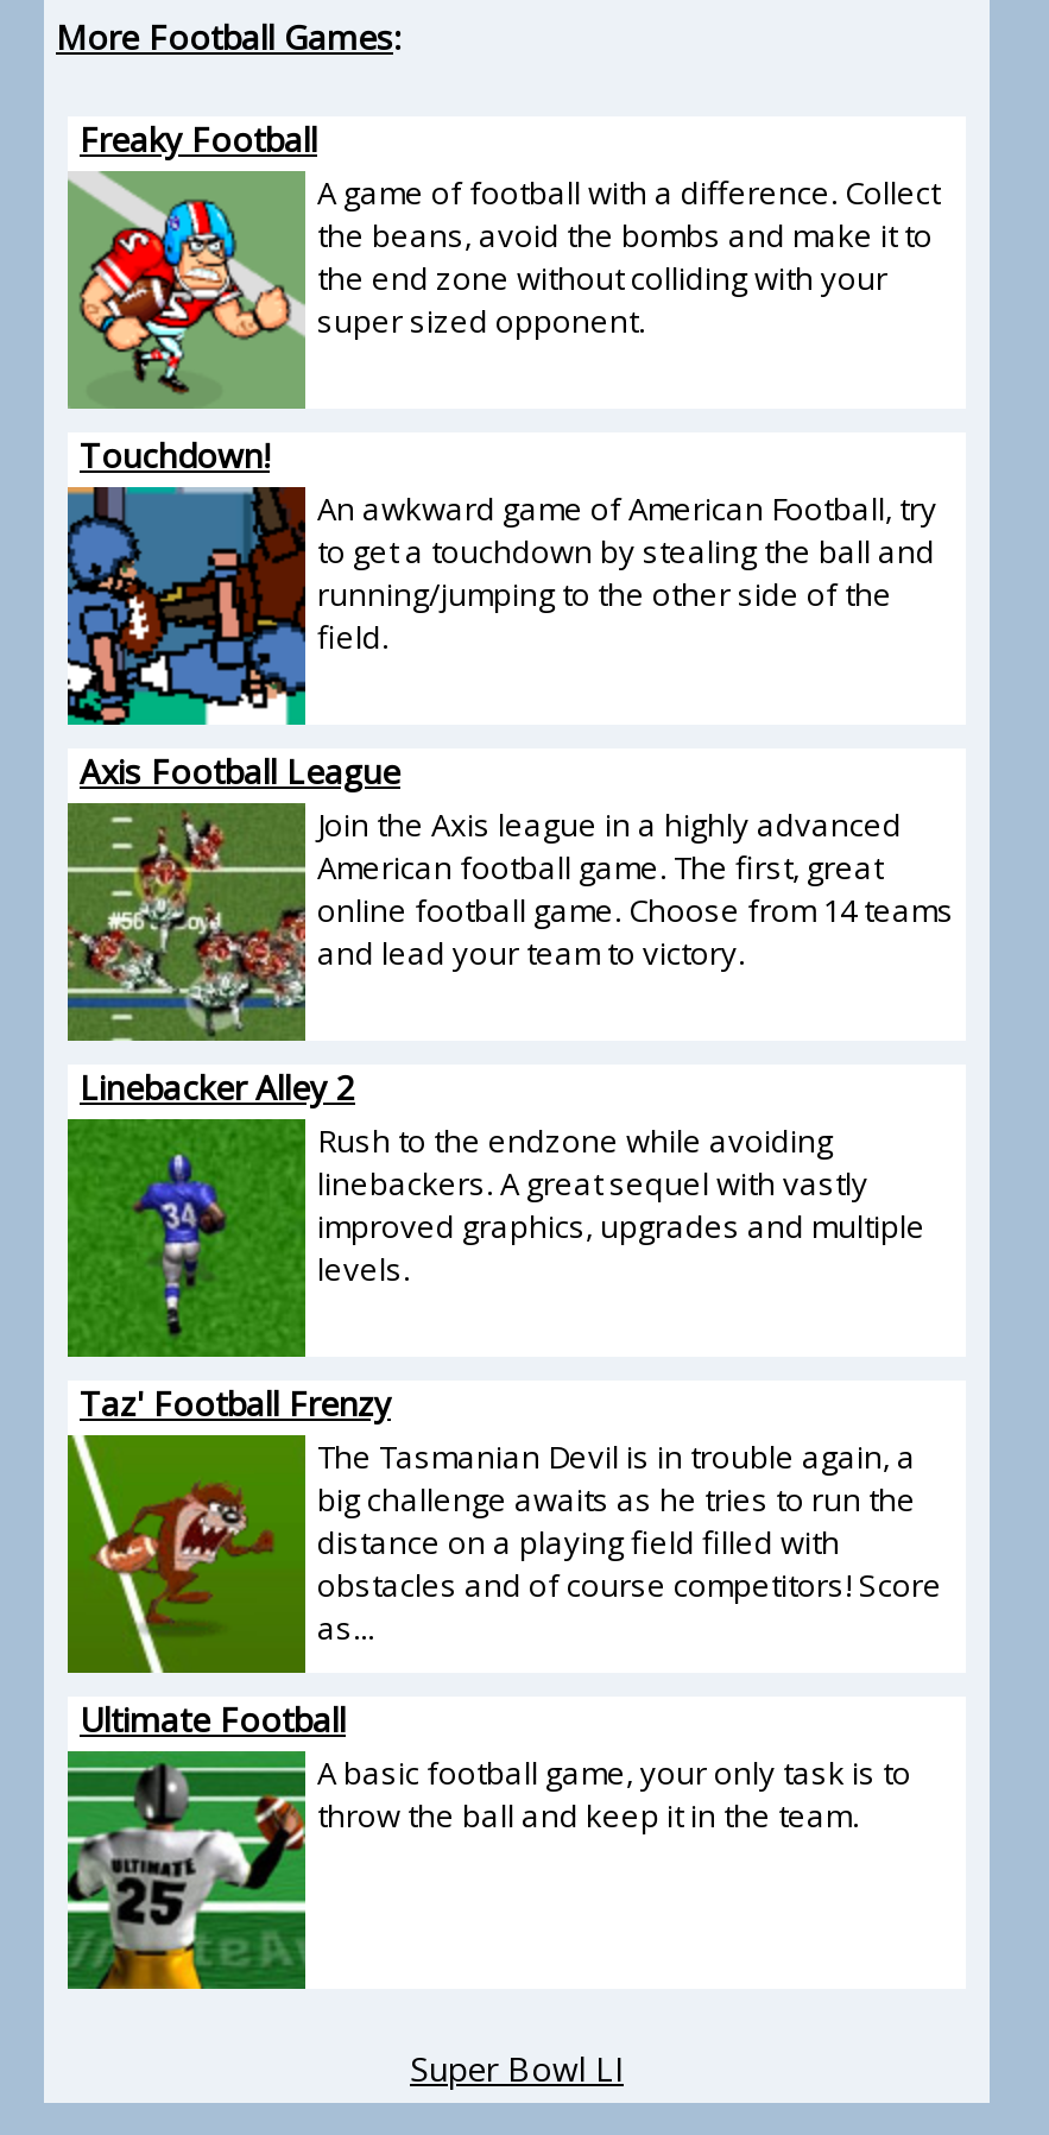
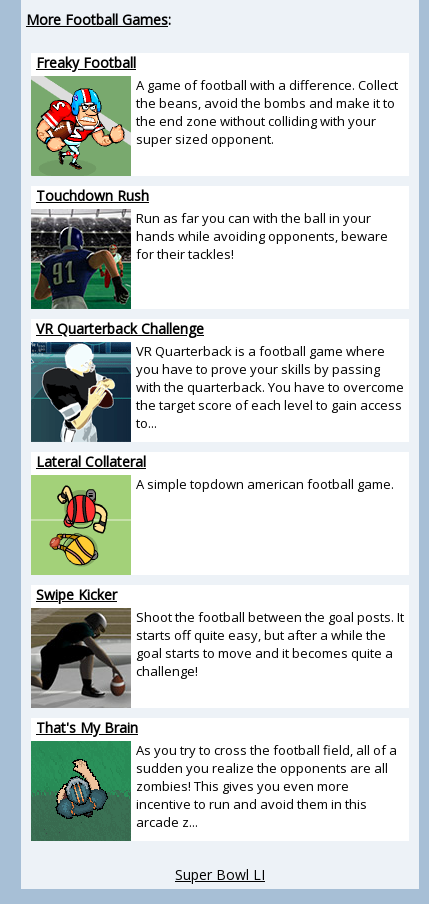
- [image]
- Touchdown!
- An awkward game of American Football, try
- to get a touchdown by stealing the ball and
- running/jumping to the other side of the
- field.
+ [image]
+ Touchdown Rush
+ Run as far you can with the ball in your
+ hands while avoiding opponents, beware
+ for their tackles!

- [image]
- Axis Football League
- Join the Axis league in a highly advanced
- American football game. The first, great
- online football game. Choose from 14 teams
- and lead your team to victory.
+ [image]
+ VR Quarterback Challenge
+ VR Quarterback is a football game where
+ you have to prove your skills by passing
+ with the quarterback. You have to overcome
+ the target score of each level to gain access
+ to...

- [image]
- Linebacker Alley 2
- Rush to the endzone while avoiding
- linebackers. A great sequel with vastly
- improved graphics, upgrades and multiple
- levels.
+ [image]
+ Lateral Collateral
+ A simple topdown american football game.

- [image]
- Taz' Football Frenzy
- The Tasmanian Devil is in trouble again, a
- big challenge awaits as he tries to run the
- distance on a playing field filled with
- obstacles and of course competitors! Score
- as...
+ [image]
+ Swipe Kicker
+ Shoot the football between the goal posts. It
+ starts off quite easy, but after a while the
+ goal starts to move and it becomes quite a
+ challenge!

- [image]
- Ultimate Football
- A basic football game, your only task is to
- throw the ball and keep it in the team.
+ [image]
+ That's My Brain
+ As you try to cross the football field, all of a
+ sudden you realize the opponents are all
+ zombies! This gives you even more
+ incentive to run and avoid them in this
+ arcade z...
